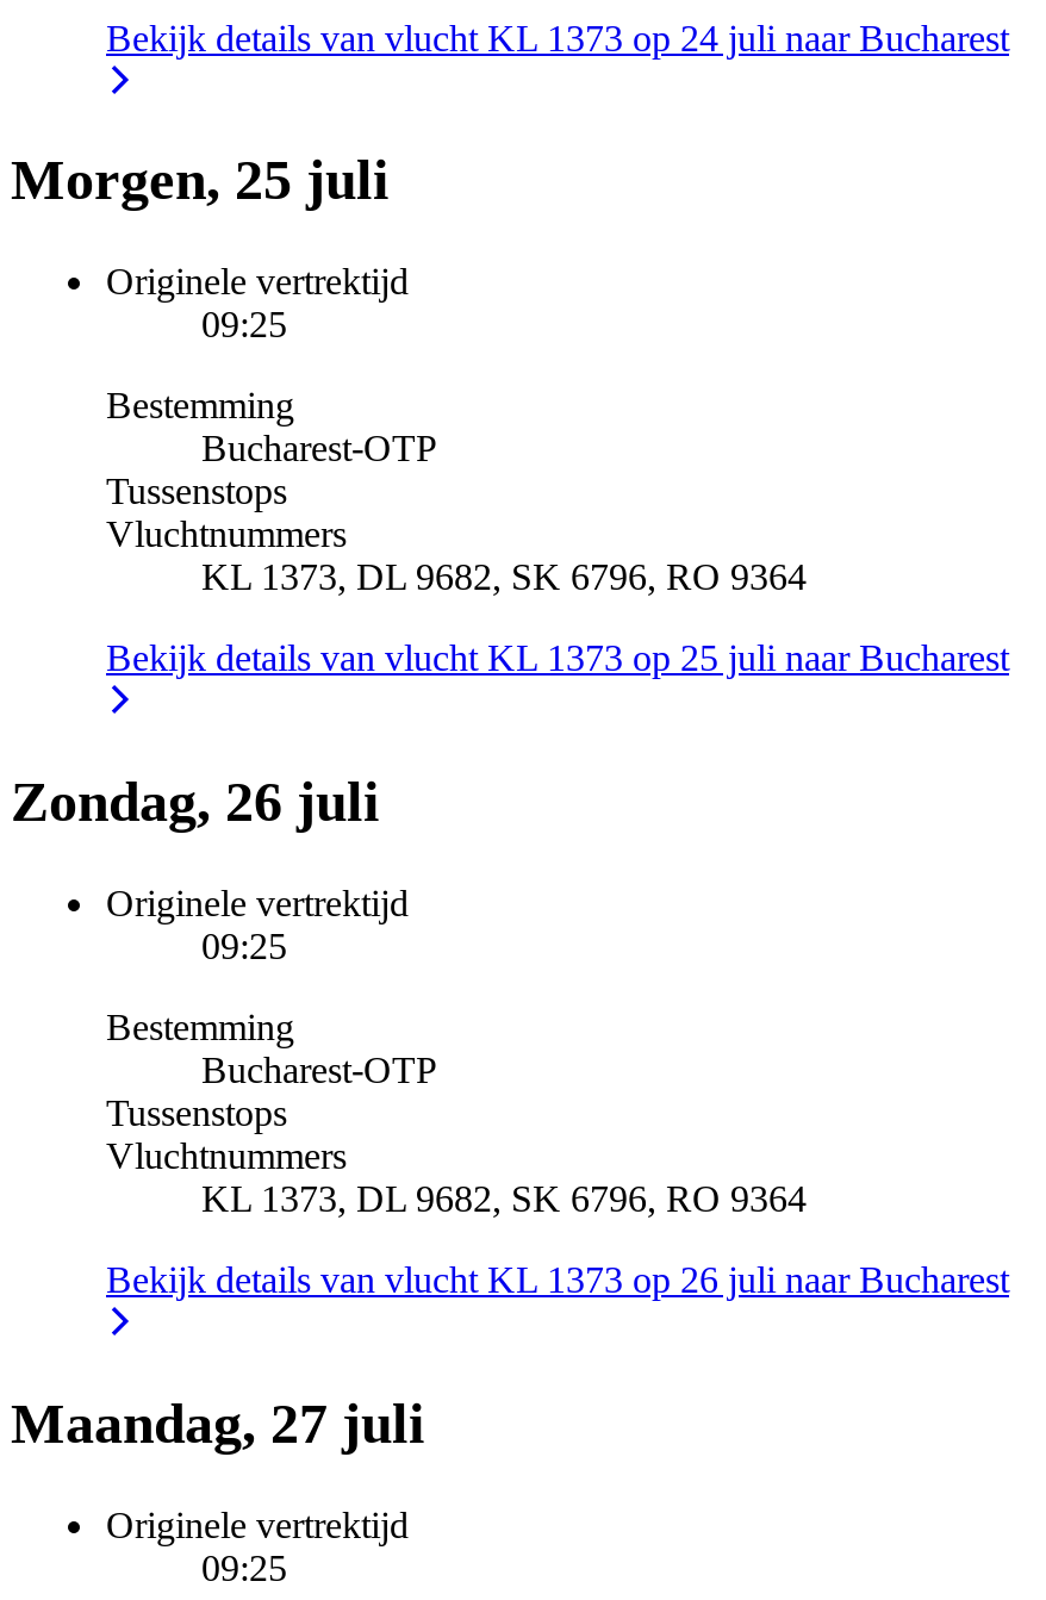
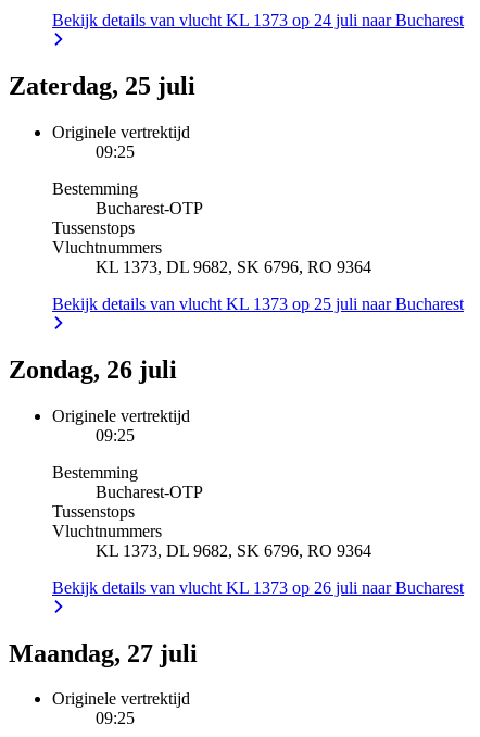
- Morgen, 25 juli
+ Zaterdag, 25 juli
